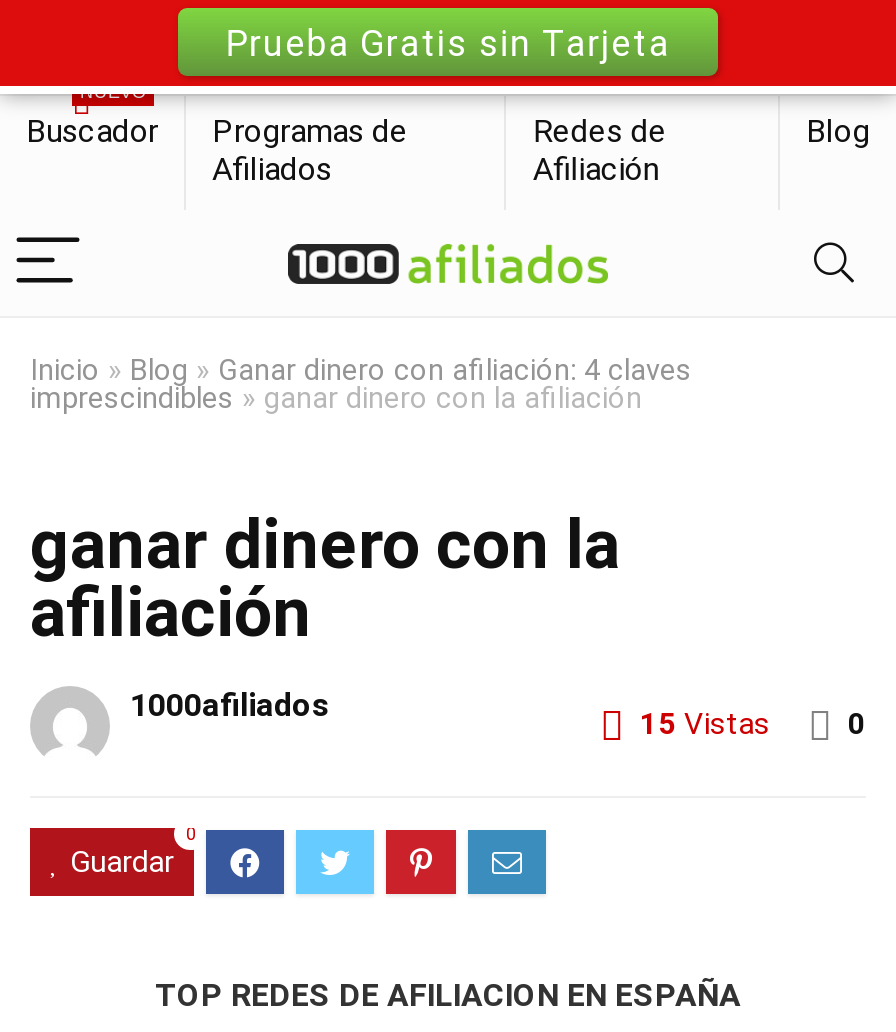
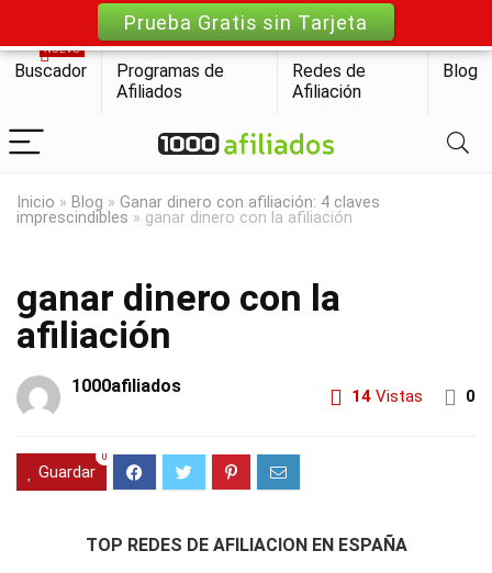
- 15 Vistas
+ 14 Vistas
